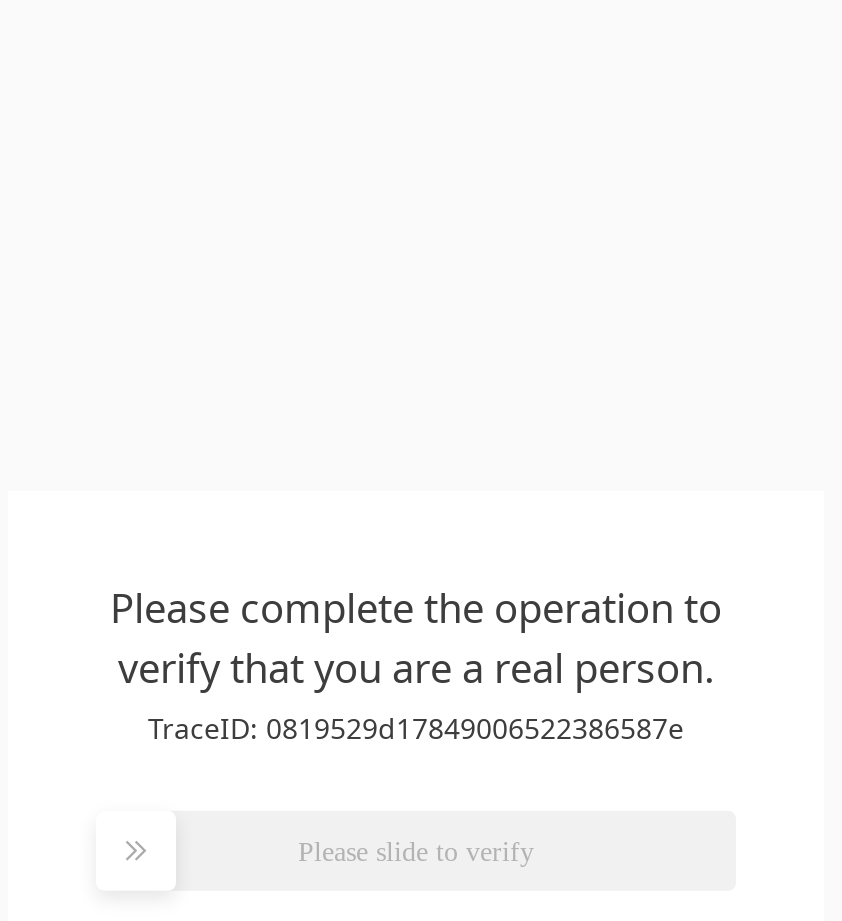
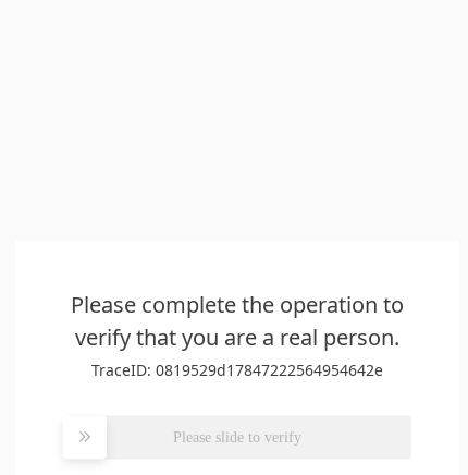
- TraceID: 0819529d17849006522386587e
+ TraceID: 0819529d17847222564954642e
